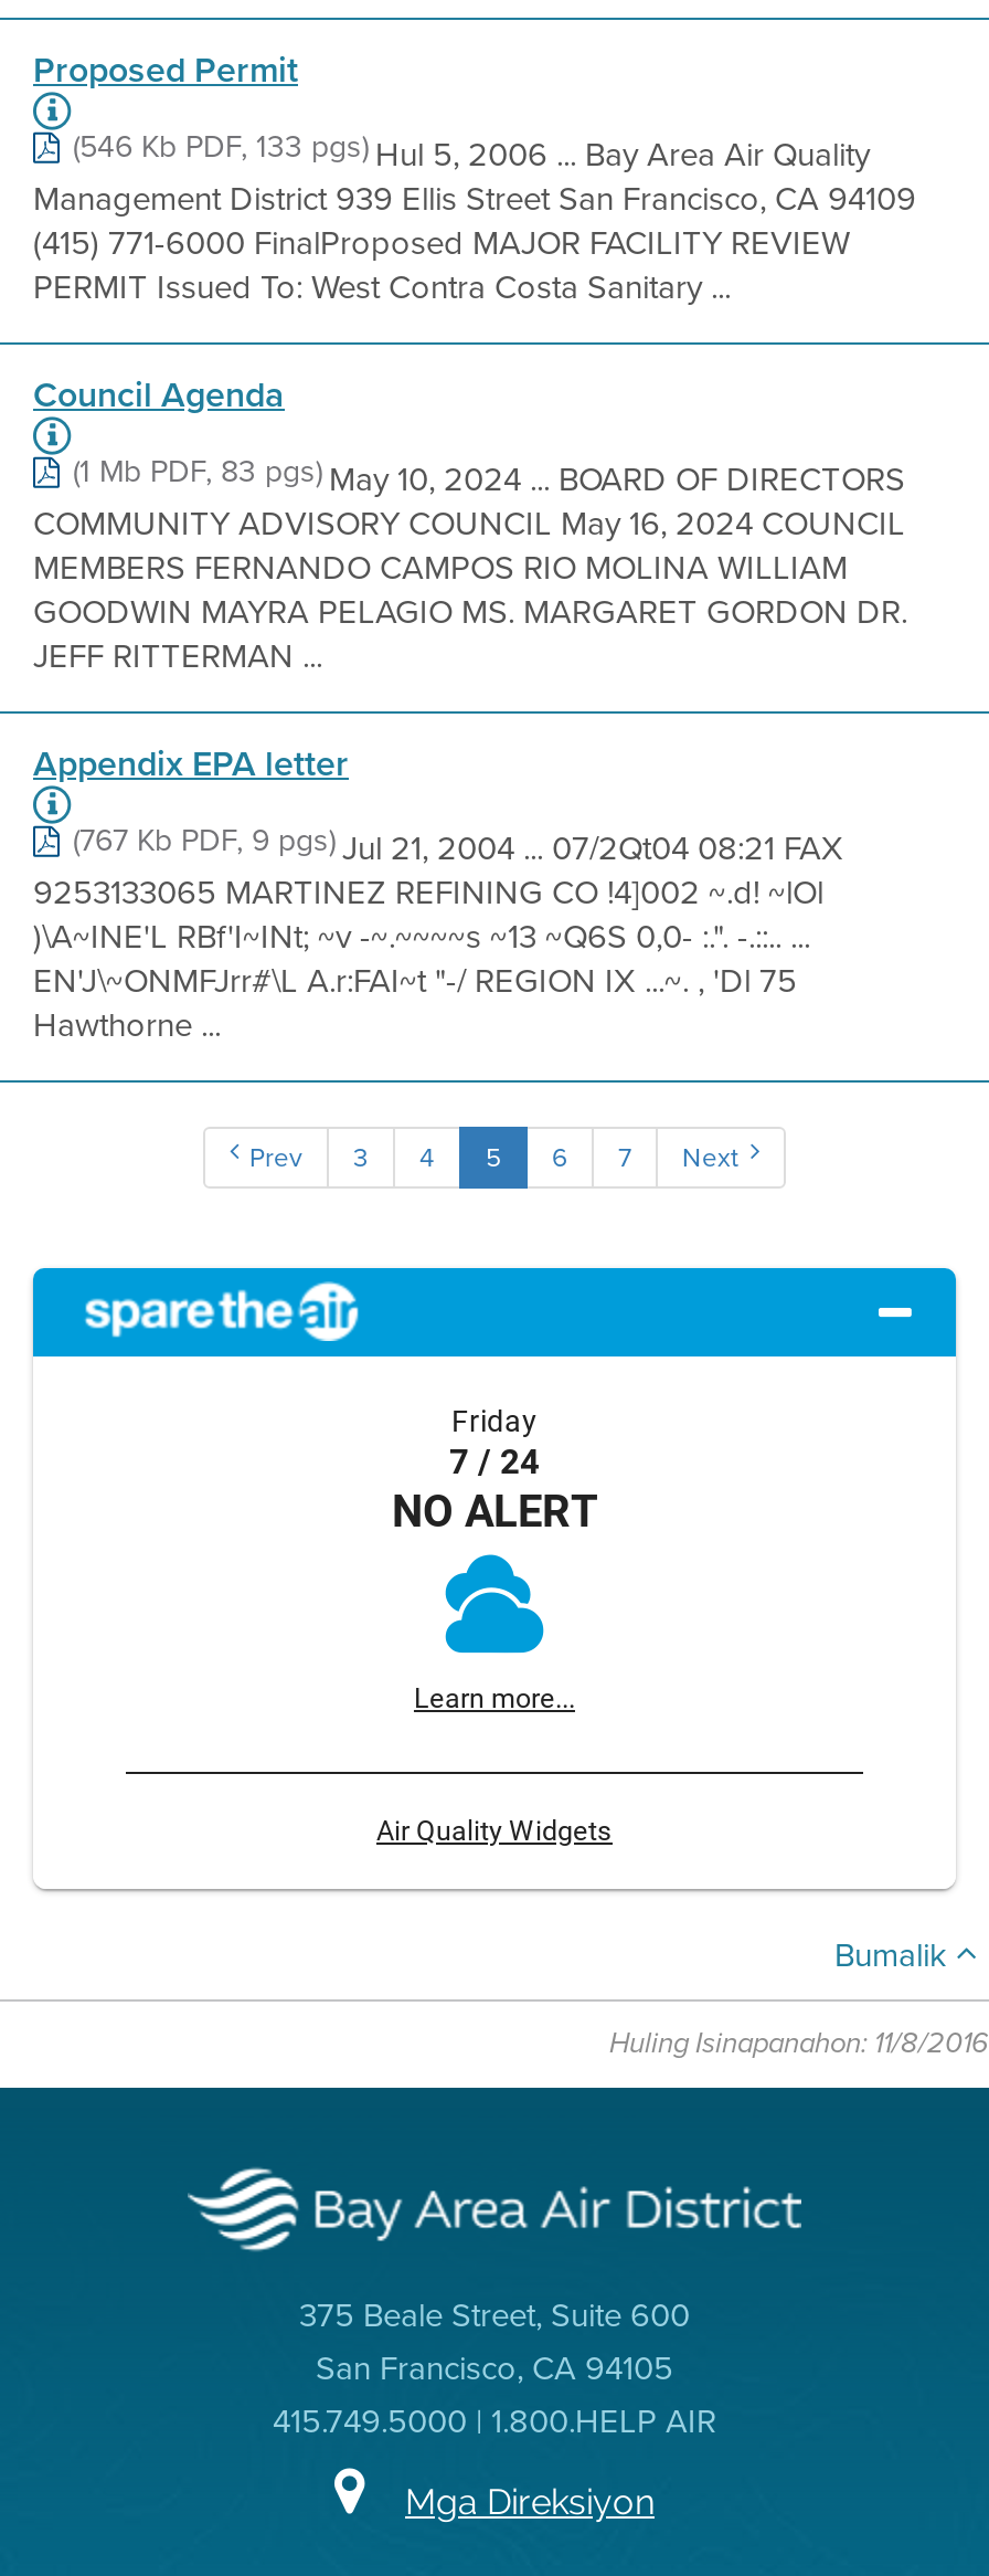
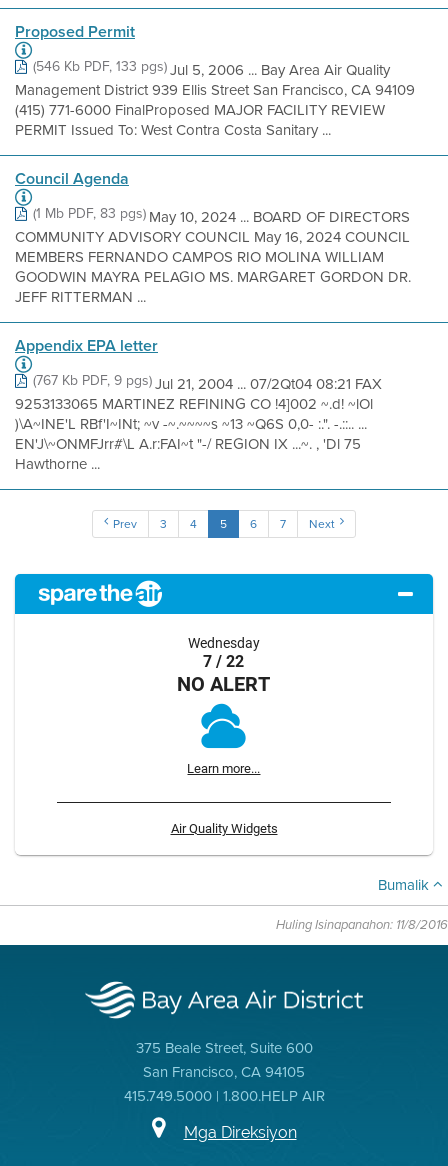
- (546 Kb PDF, 133 pgs) Hul 5, 2006 ... Bay Area Air Quality
+ (546 Kb PDF, 133 pgs) Jul 5, 2006 ... Bay Area Air Quality

- Friday
- 7 / 24
+ Wednesday
+ 7 / 22
